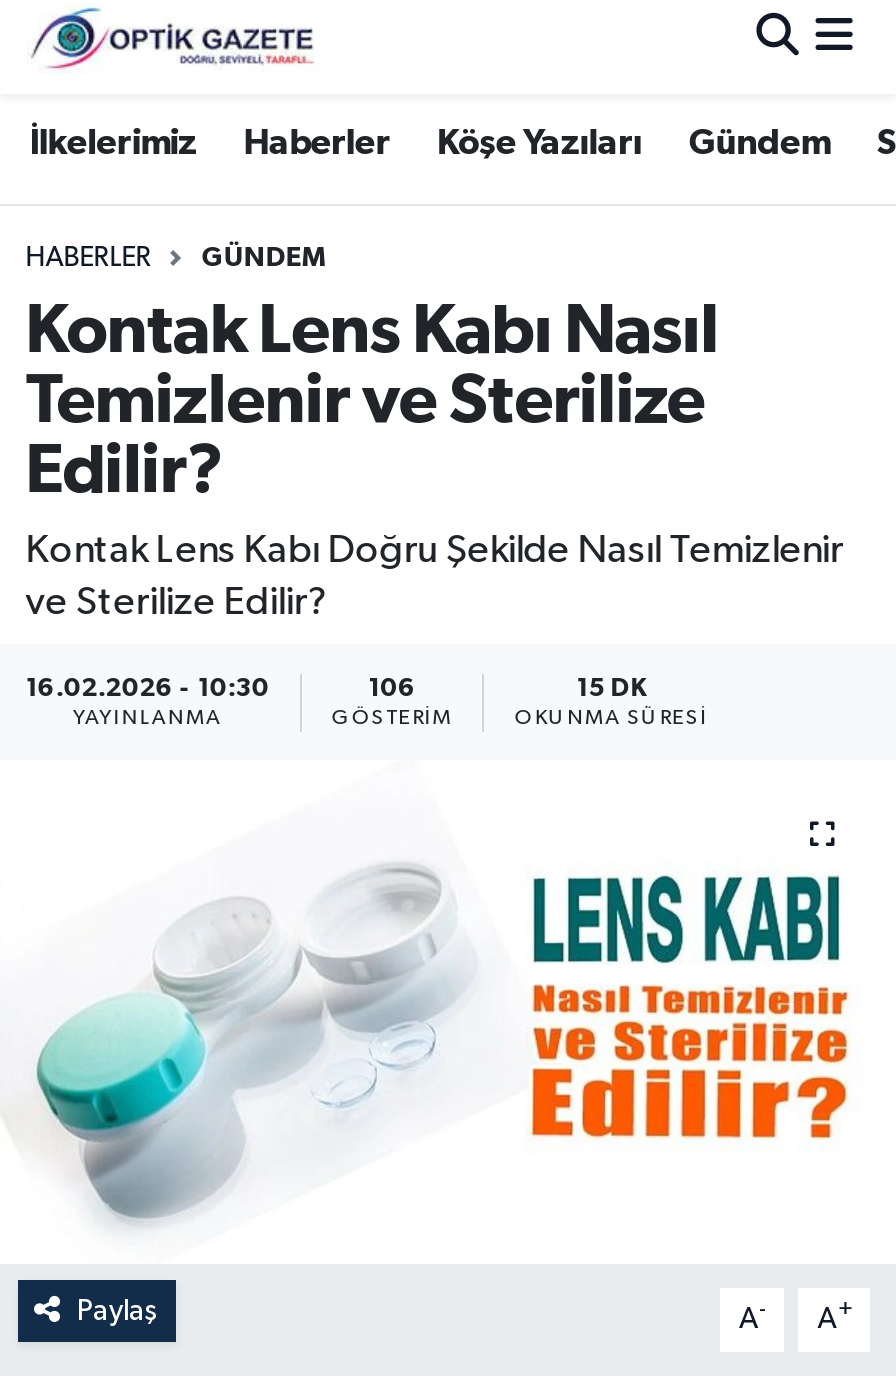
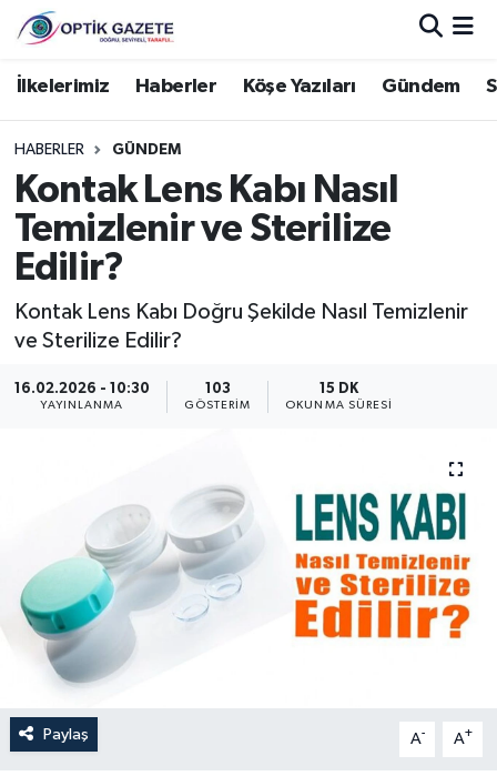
- 106
+ 103
